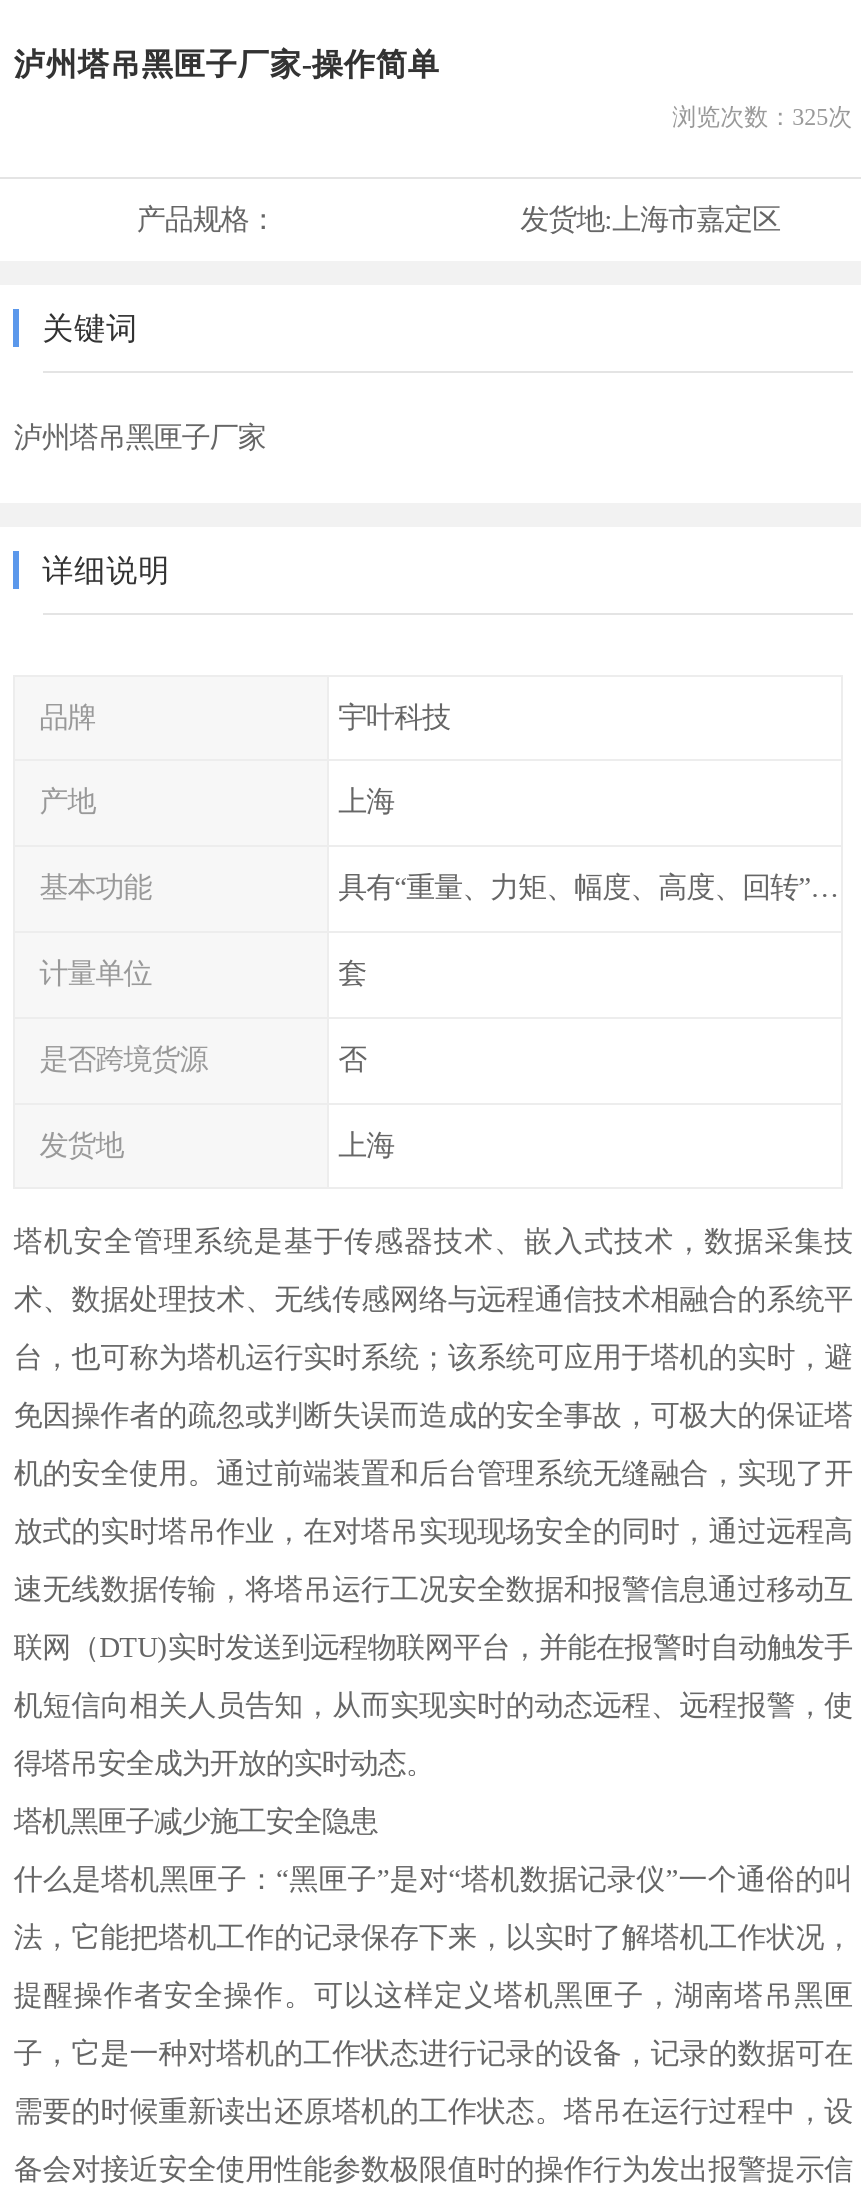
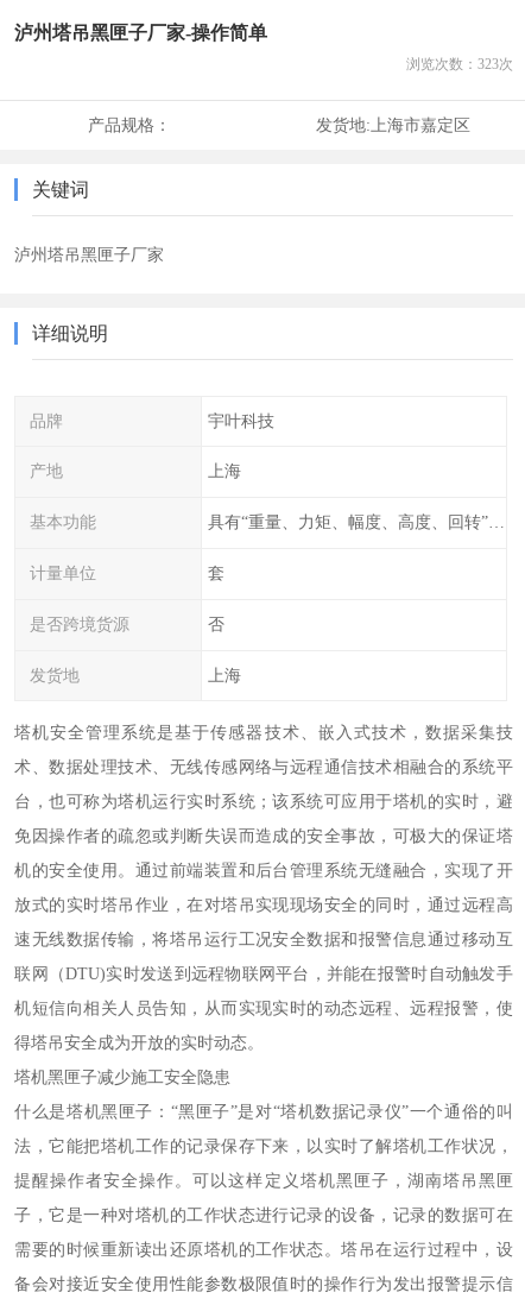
- 浏览次数：325次
+ 浏览次数：323次
